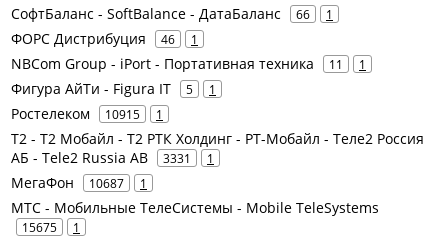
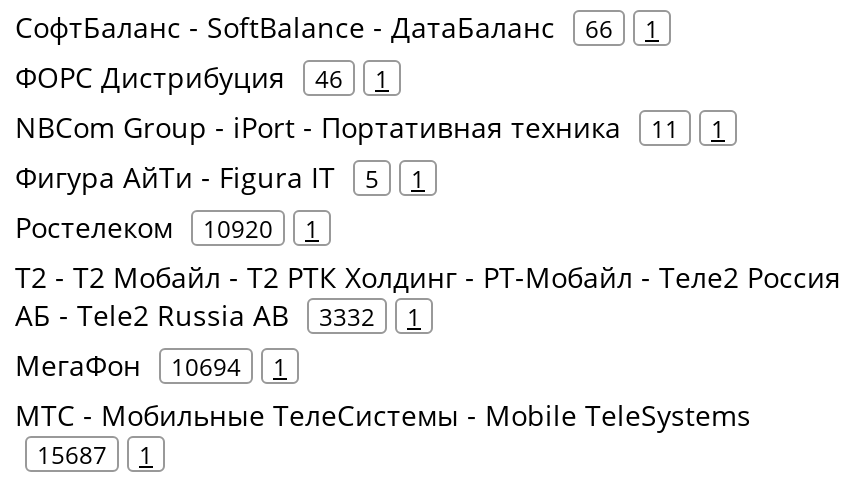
- Ростелеком 10915 1
+ Ростелеком 10920 1

- АБ - Tele2 Russia AB 3331 1
+ АБ - Tele2 Russia AB 3332 1

- МегаФон 10687 1
+ МегаФон 10694 1

- 15675 1
+ 15687 1
